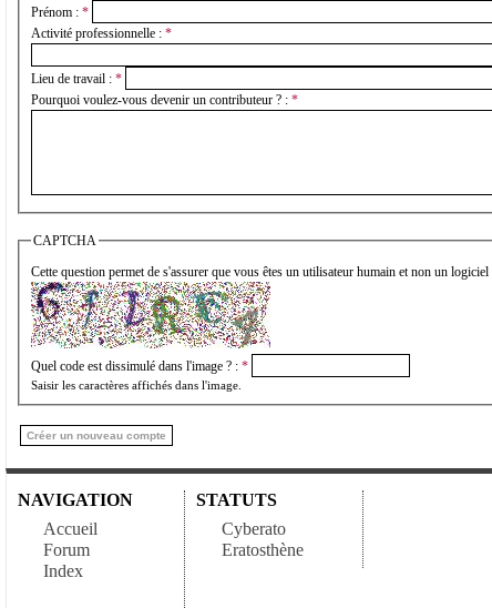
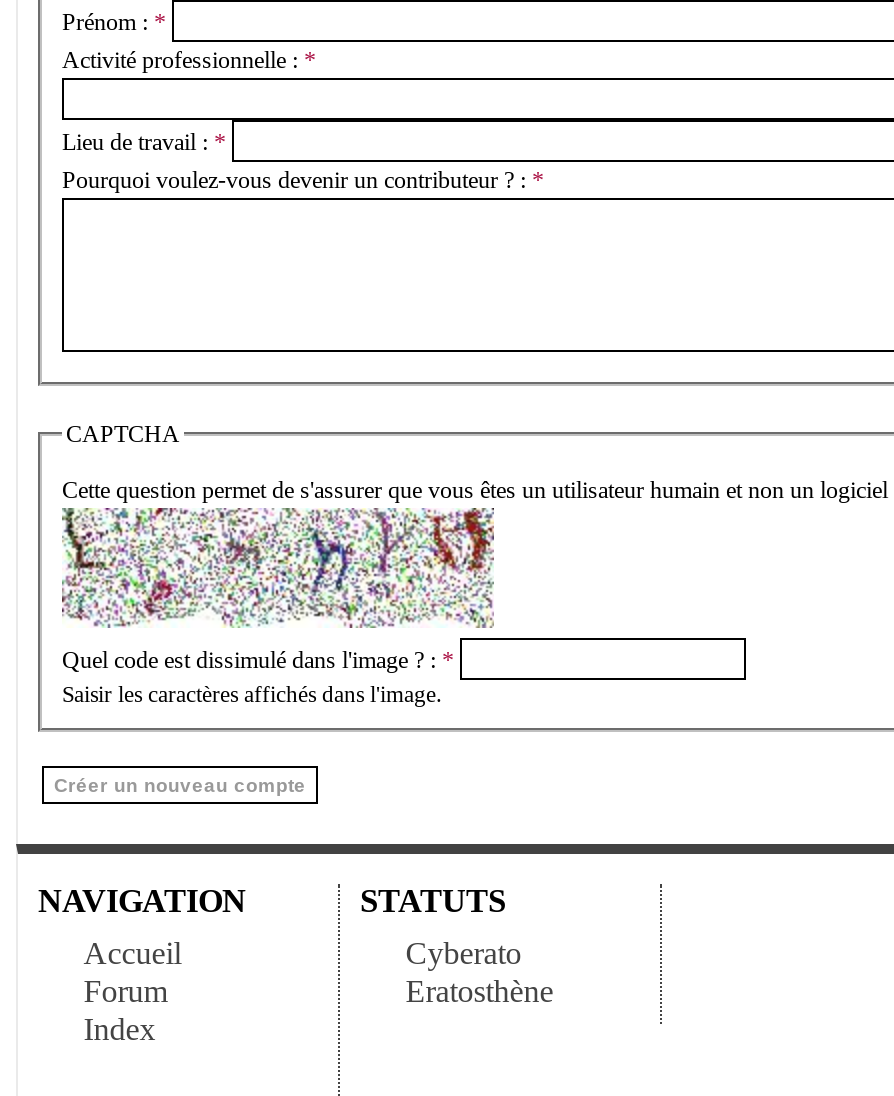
- [image]
+ [image]
